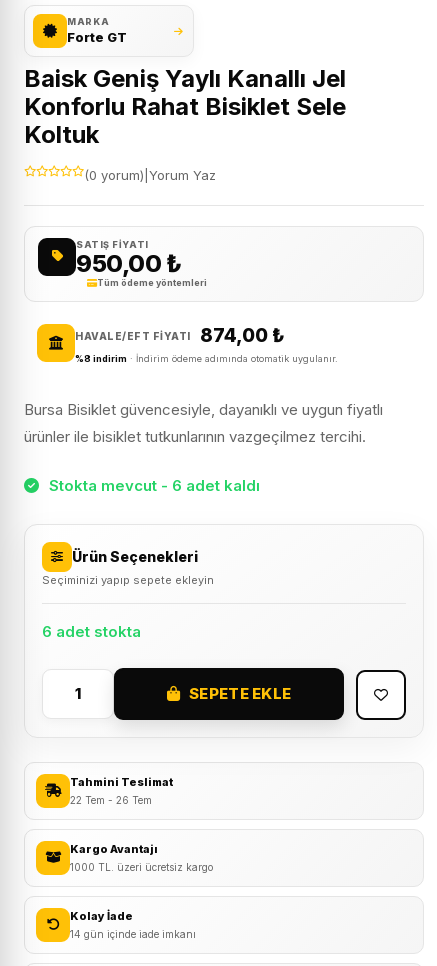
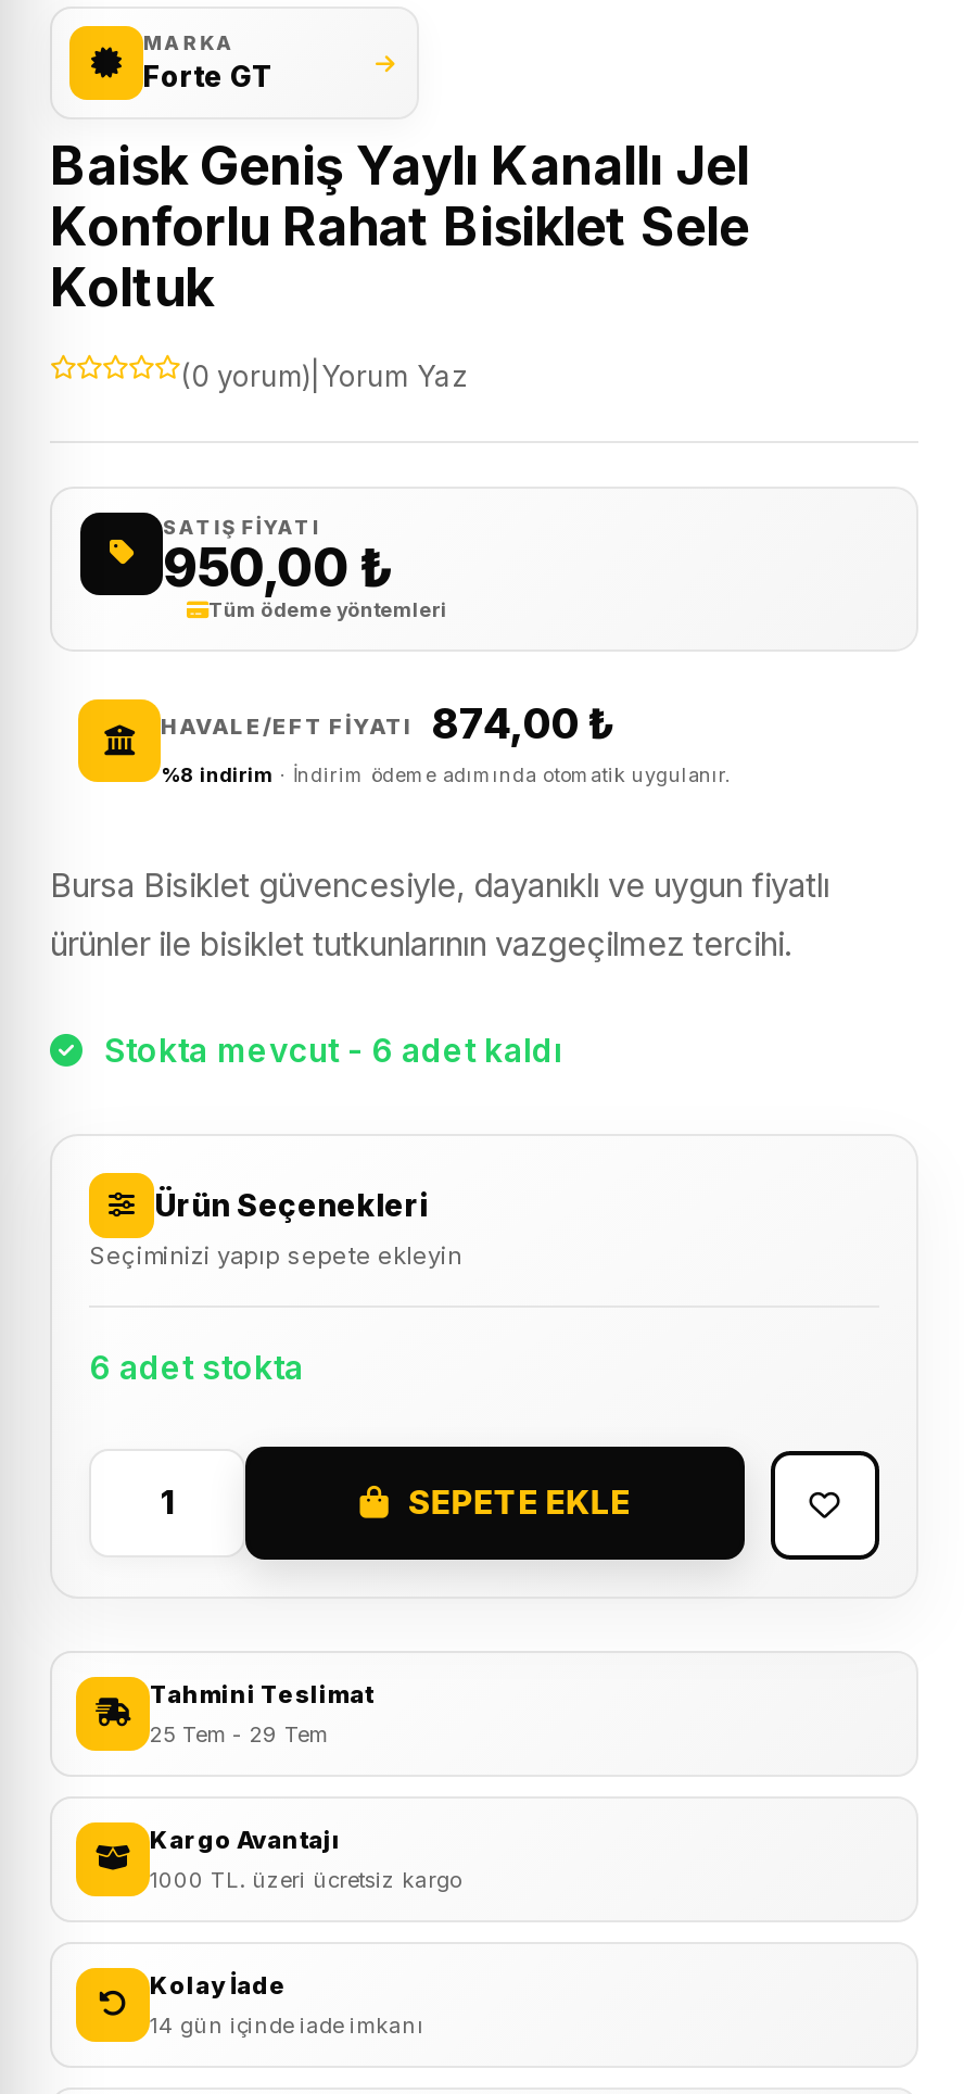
- 22 Tem - 26 Tem
+ 25 Tem - 29 Tem
